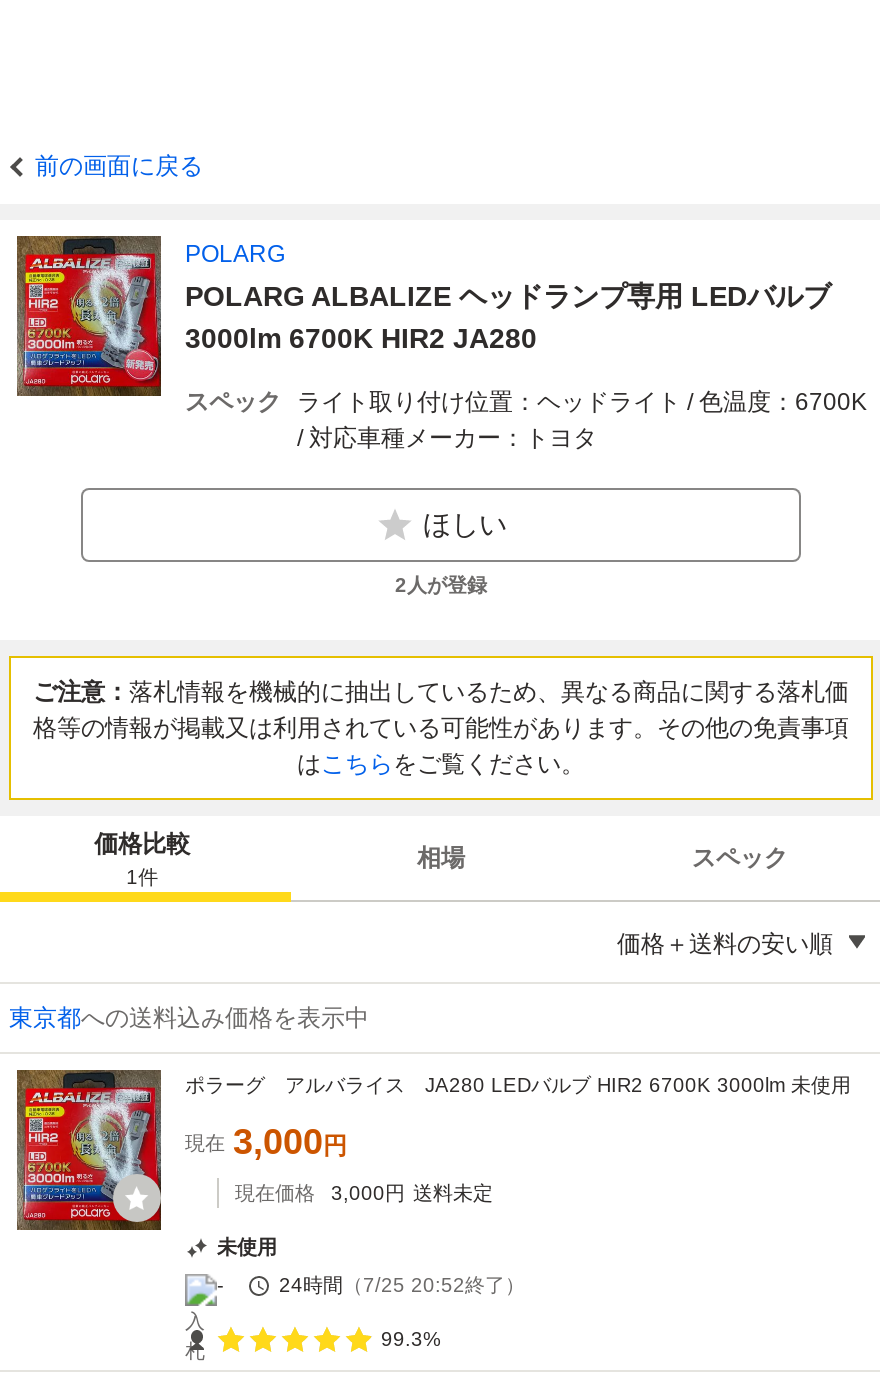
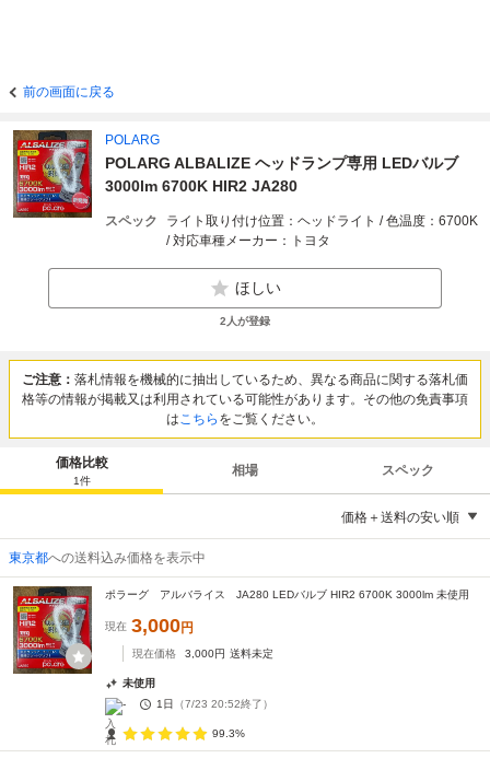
- 24時間（7/25 20:52終了）
+ 1日（7/23 20:52終了）
